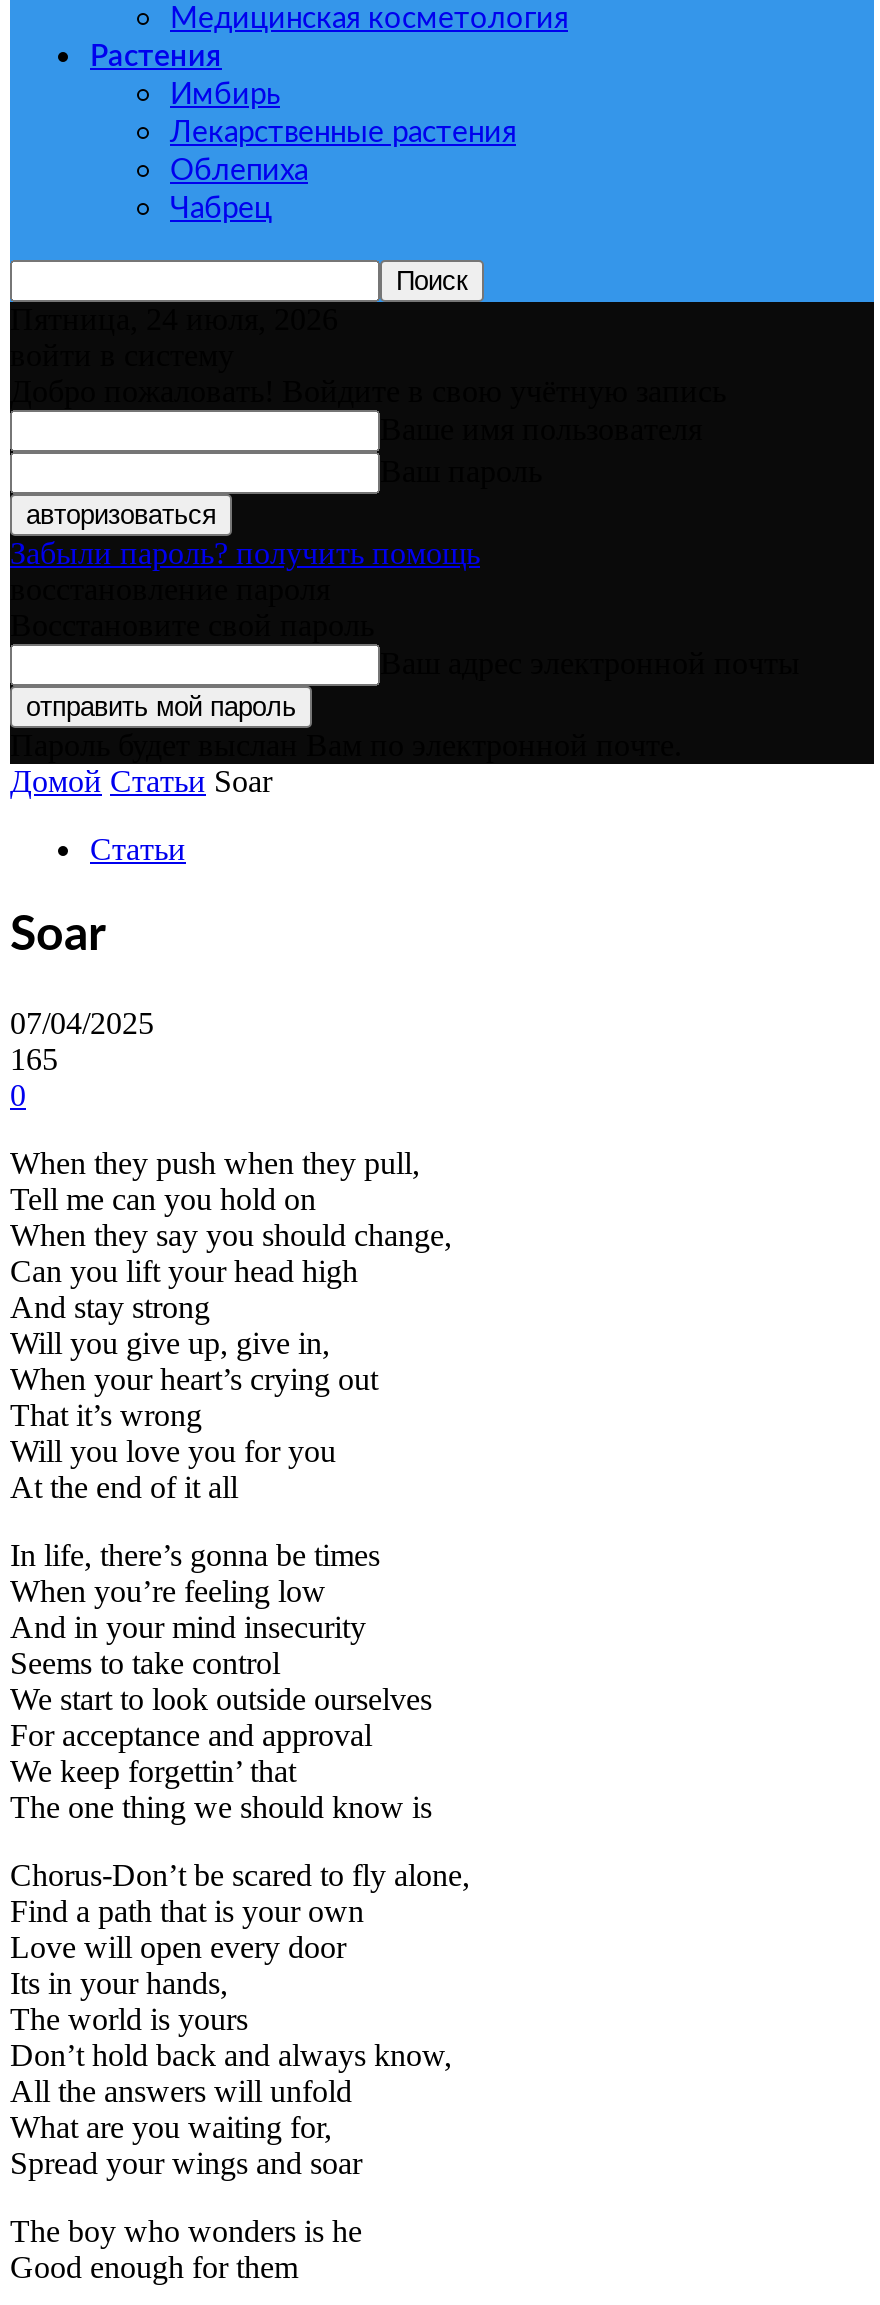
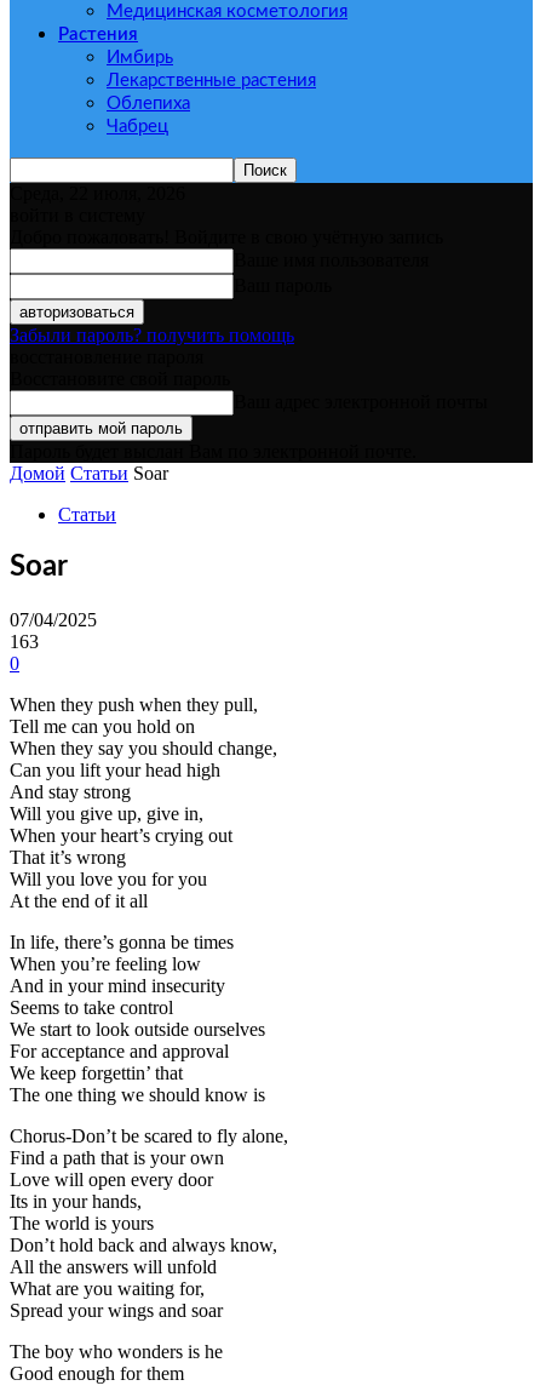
- Пятница, 24 июля, 2026
+ Среда, 22 июля, 2026

- 165
+ 163
